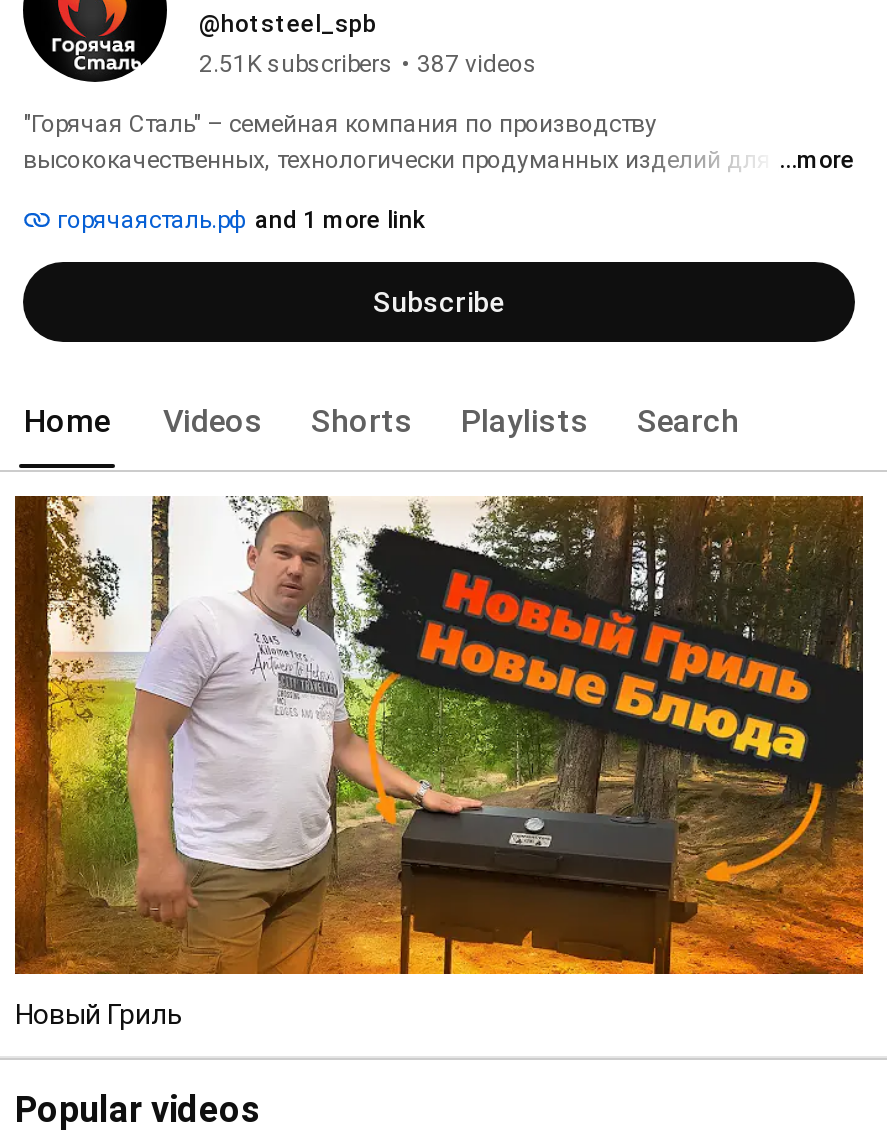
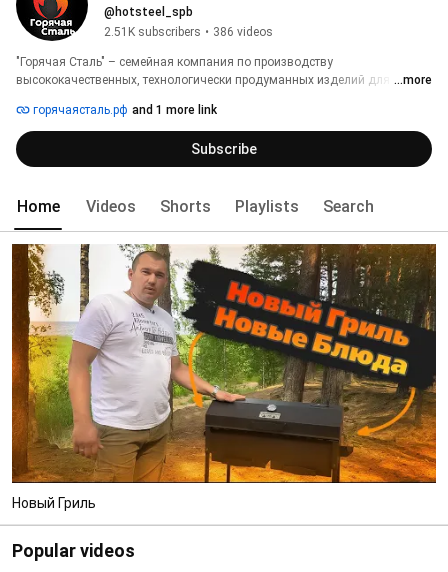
- 2.51K subscribers • 387 videos
+ 2.51K subscribers • 386 videos
